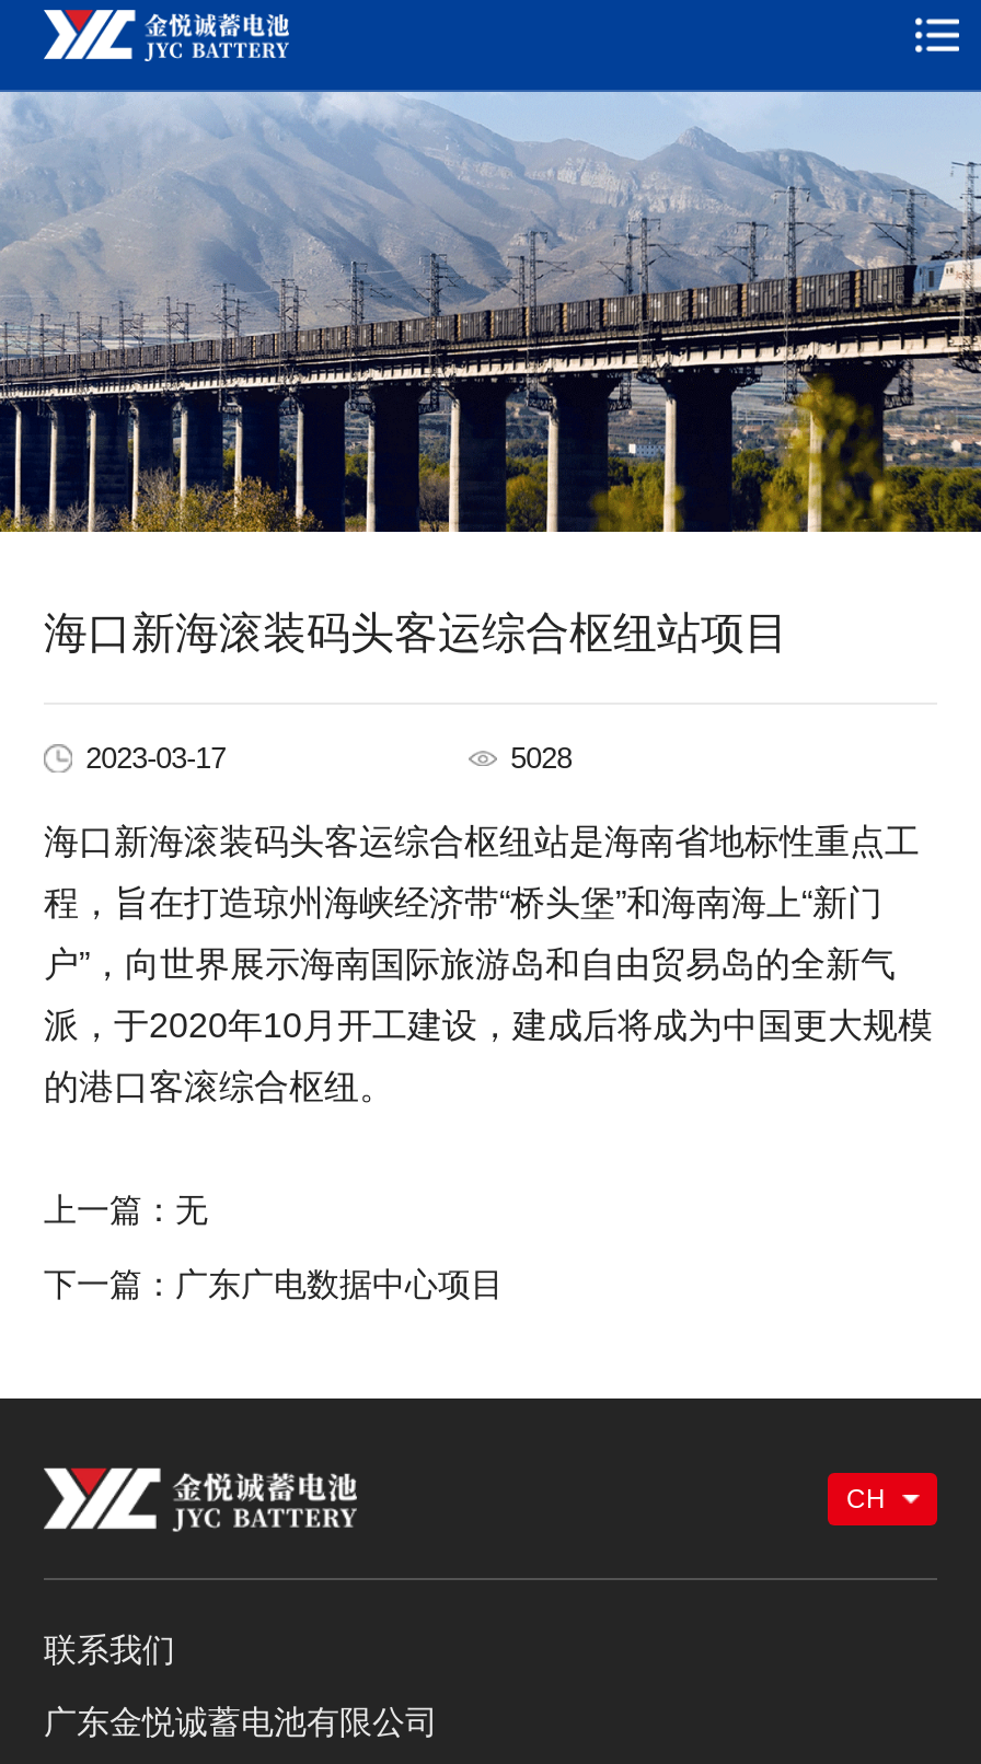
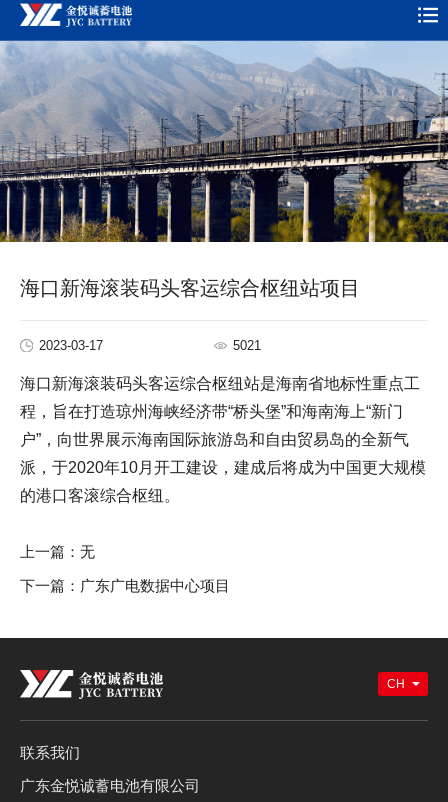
- 5028
+ 5021
